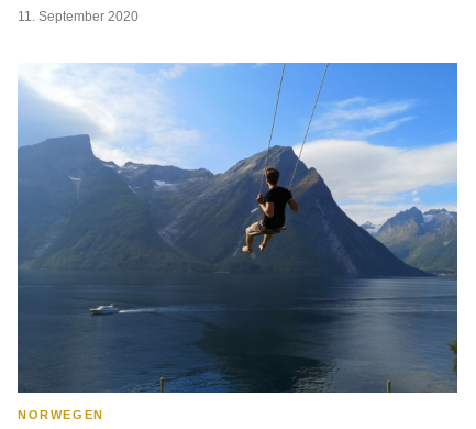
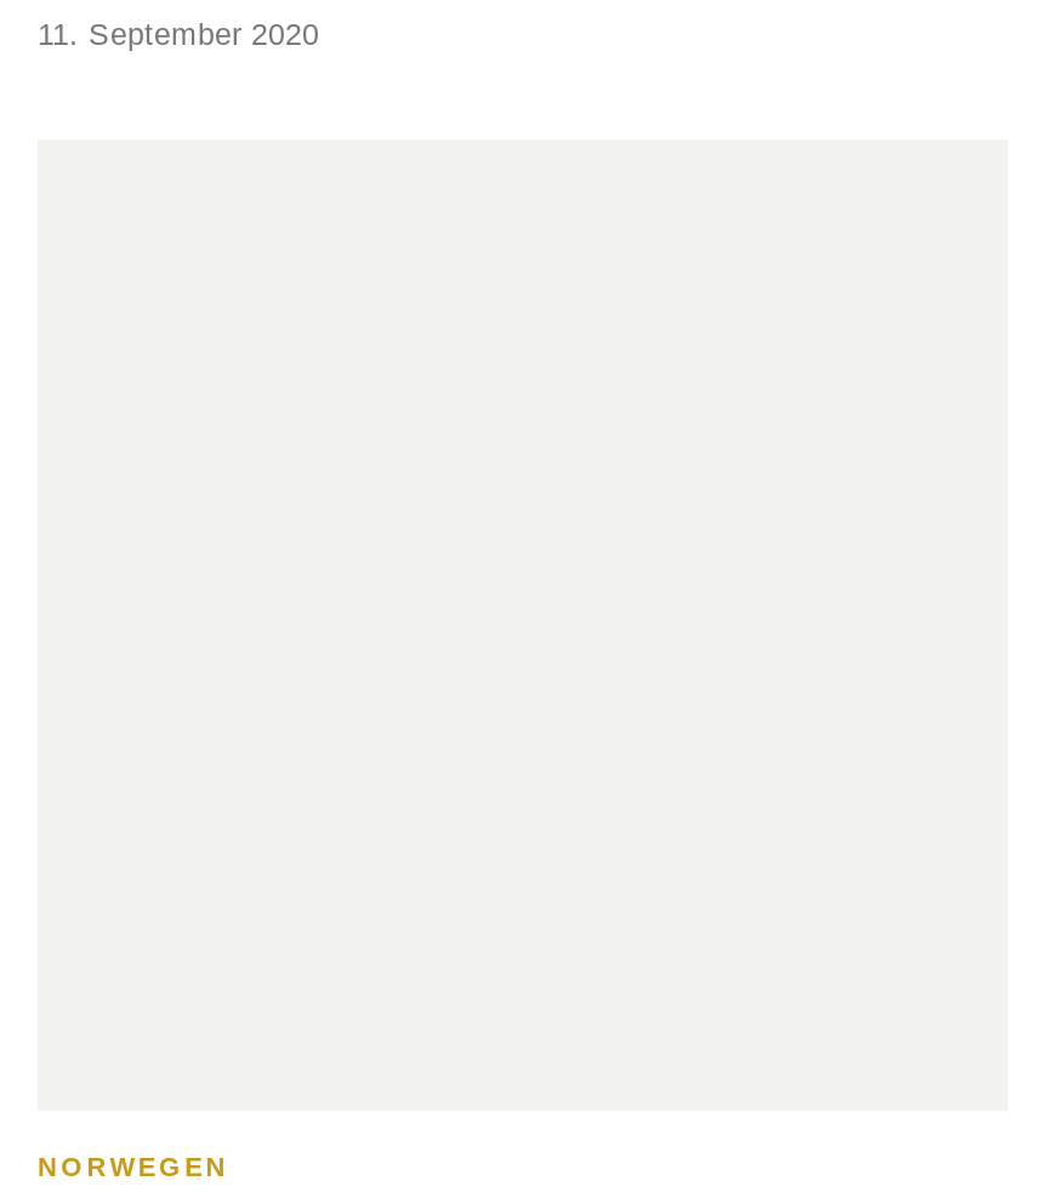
- [image]
